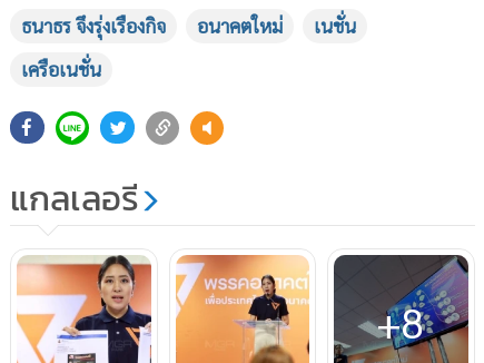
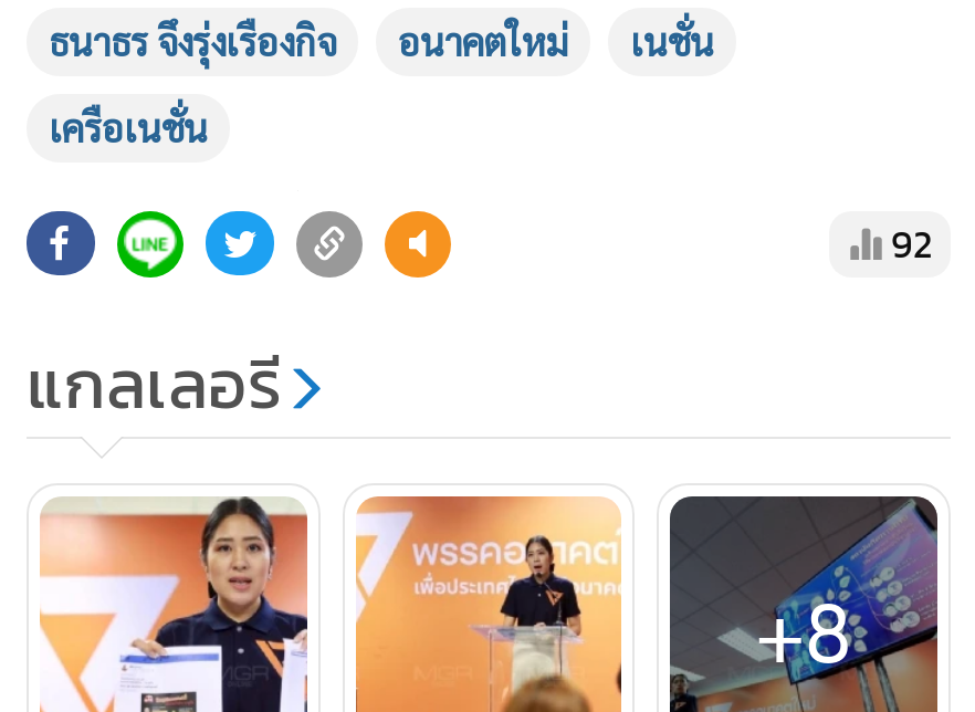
+ 92
